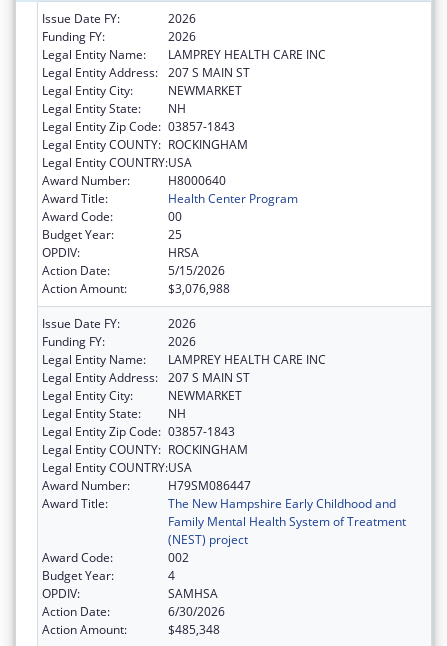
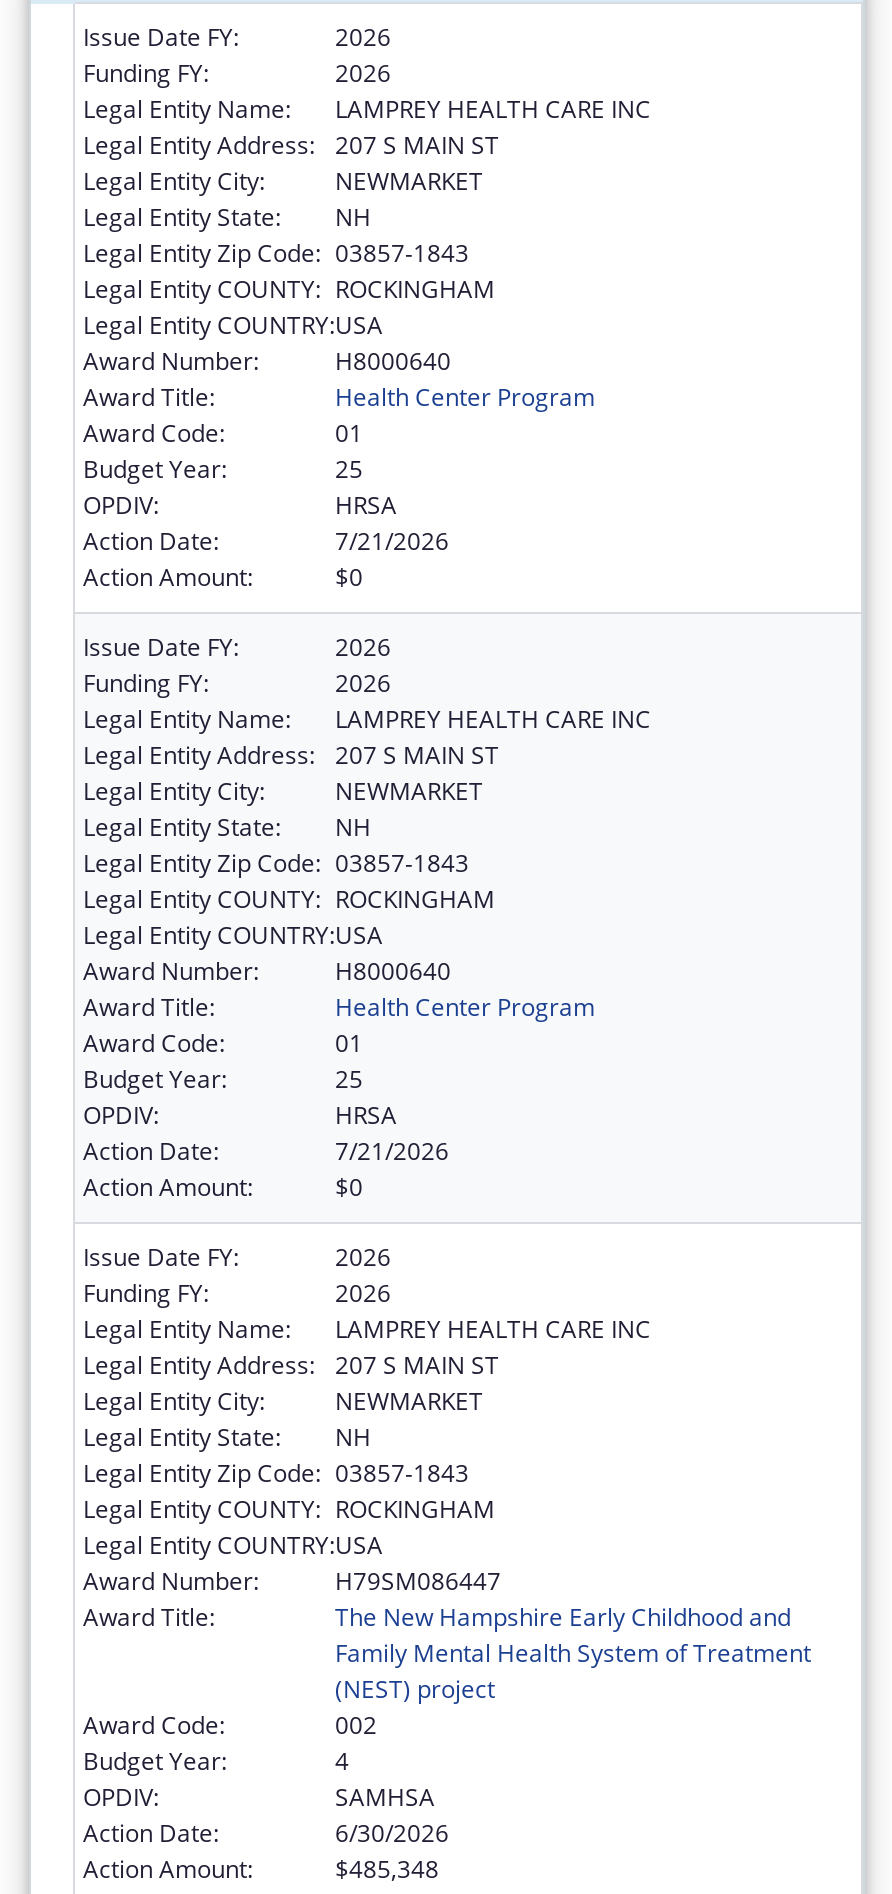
- 00
+ 01

- 5/15/2026
+ 7/21/2026

- $3,076,988
+ $0
+ Issue Date FY:
+ 2026
+ Funding FY:
+ 2026
+ Legal Entity Name:
+ LAMPREY HEALTH CARE INC
+ Legal Entity Address: 207 S MAIN ST
+ Legal Entity City:
+ NEWMARKET
+ Legal Entity State:
+ NH
+ Legal Entity Zip Code: 03857-1843
+ Legal Entity COUNTY: ROCKINGHAM
+ Legal Entity COUNTRY:USA
+ Award Number:
+ H8000640
+ Award Title:
+ Health Center Program
+ Award Code:
+ 01
+ Budget Year:
+ 25
+ OPDIV:
+ HRSA
+ Action Date:
+ 7/21/2026
+ Action Amount:
+ $0
